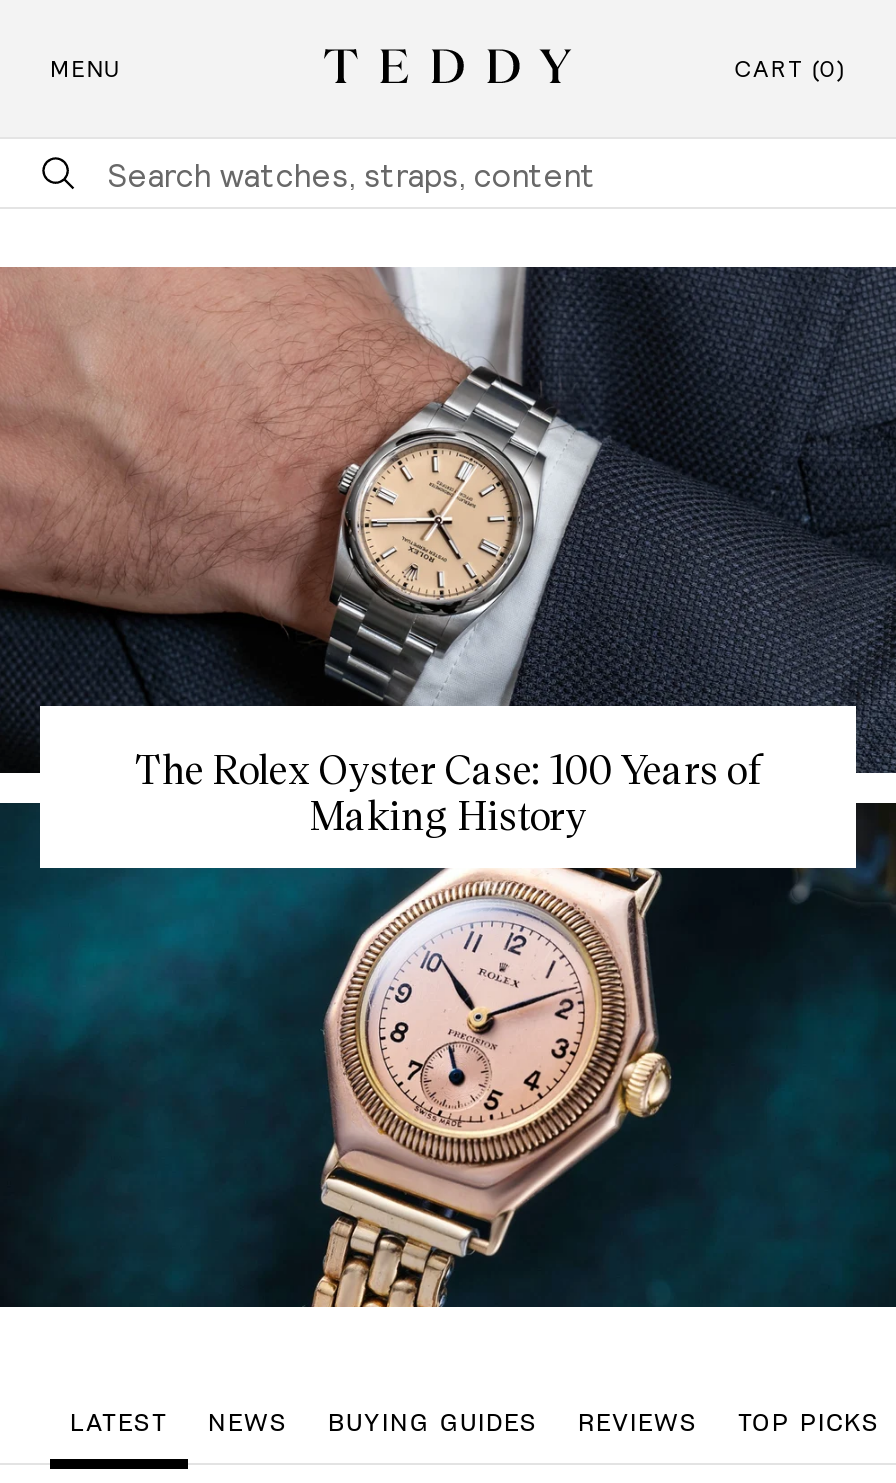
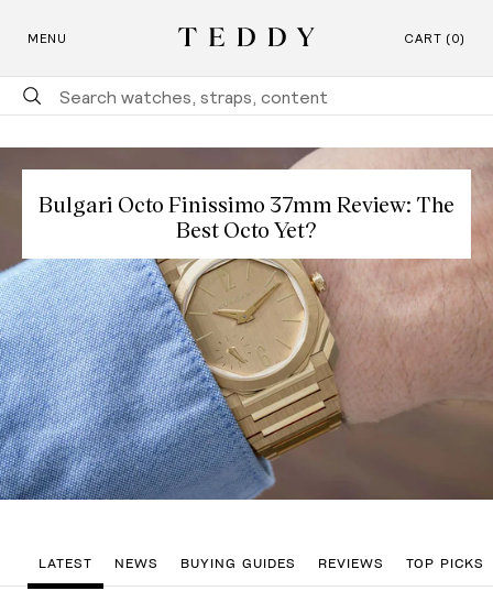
- [image]
- The Rolex Oyster Case: 100 Years of
- Making History
+ [image]
+ Bulgari Octo Finissimo 37mm Review: The
+ Best Octo Yet?
